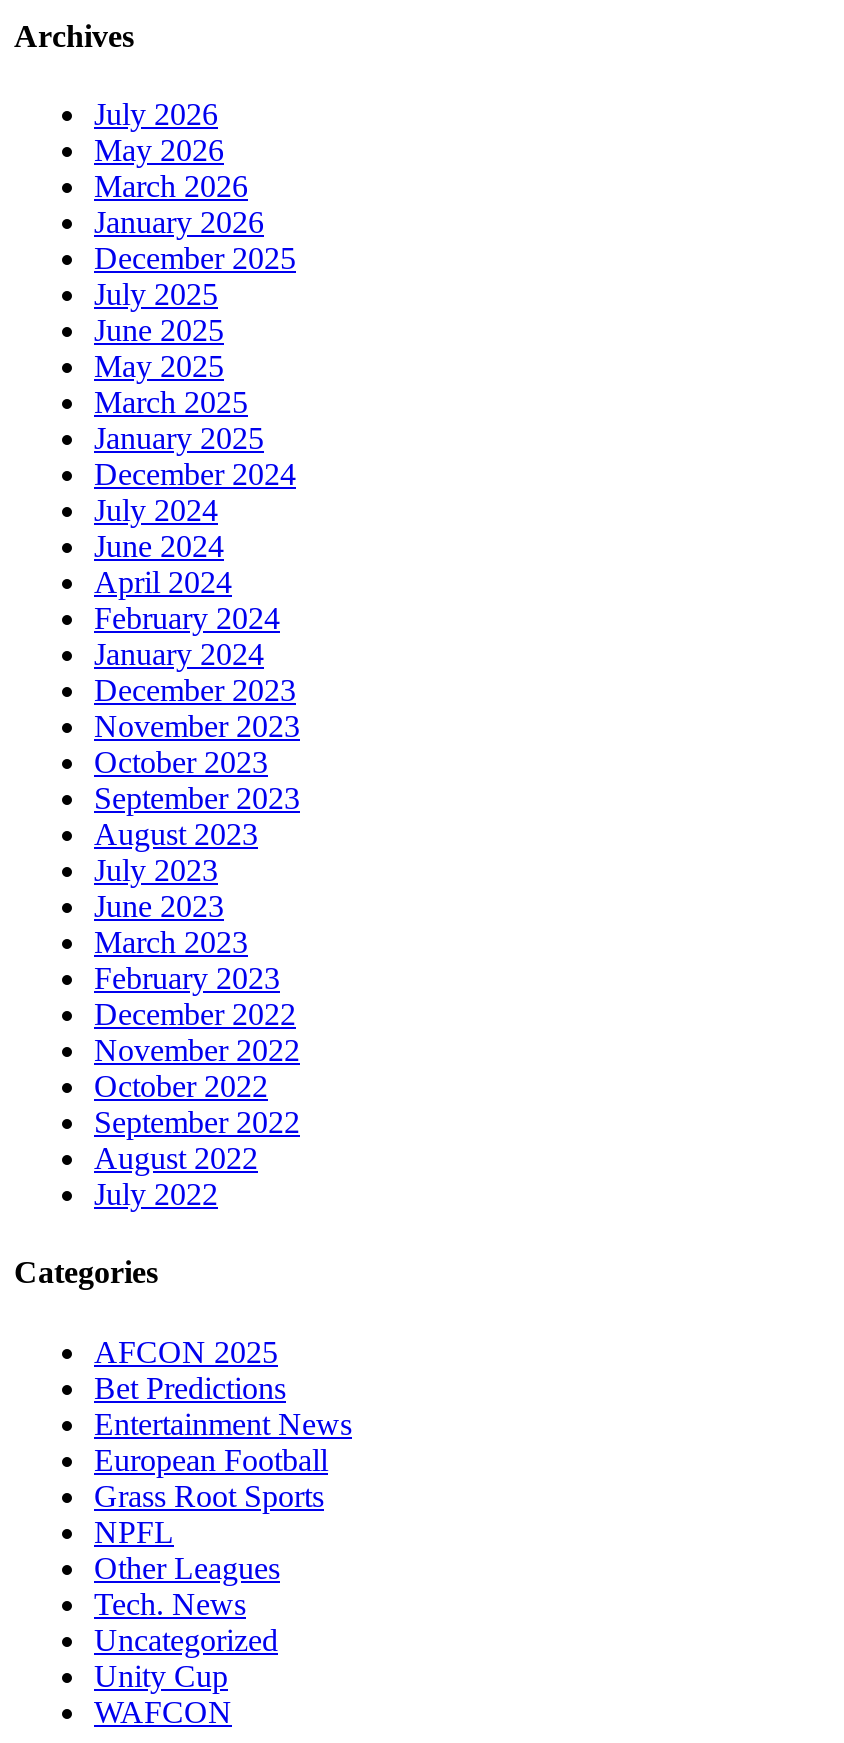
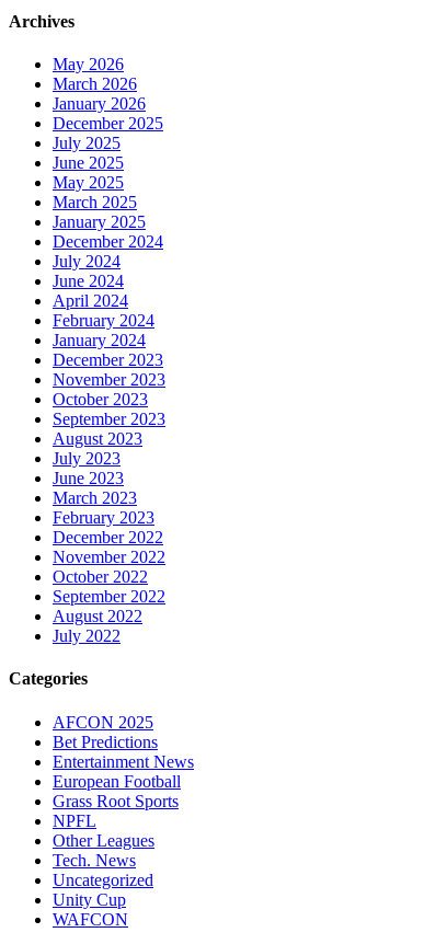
- July 2026
